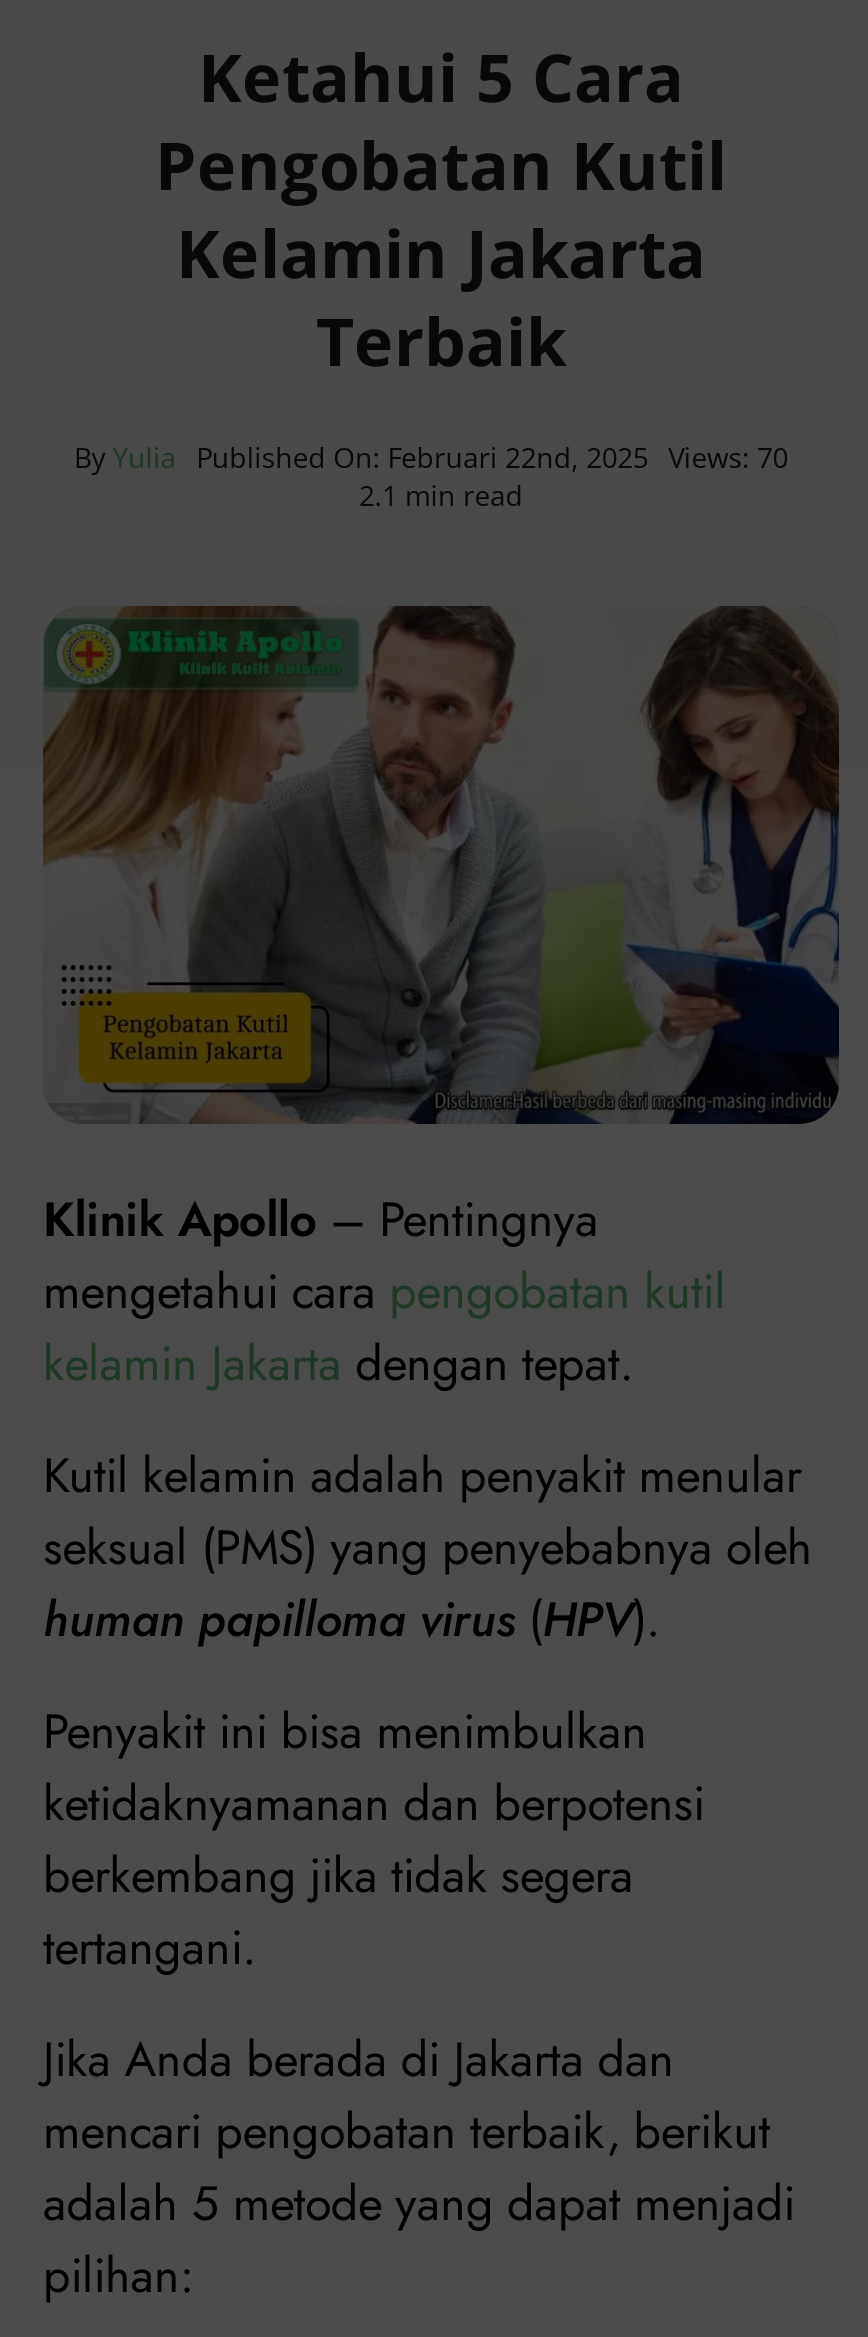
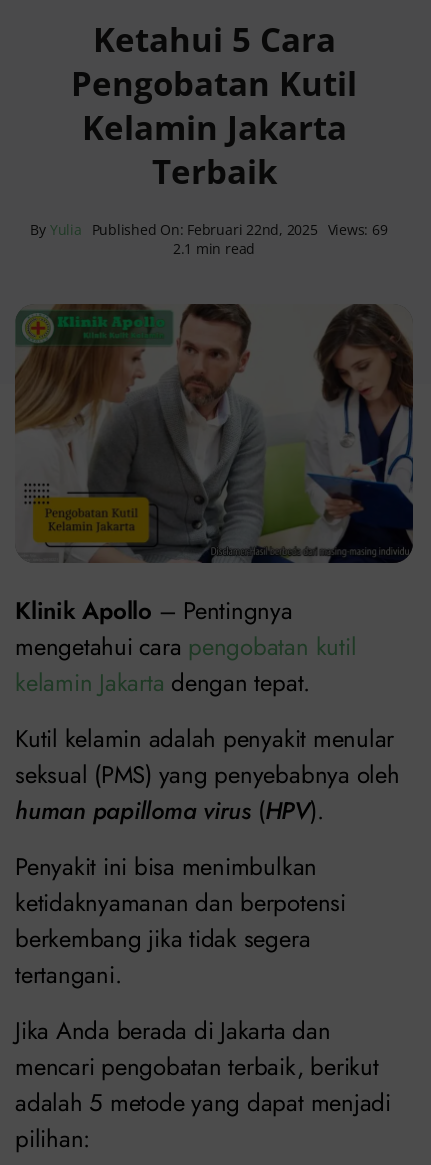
- By Yulia Published On: Februari 22nd, 2025 Views: 70
+ By Yulia Published On: Februari 22nd, 2025 Views: 69
